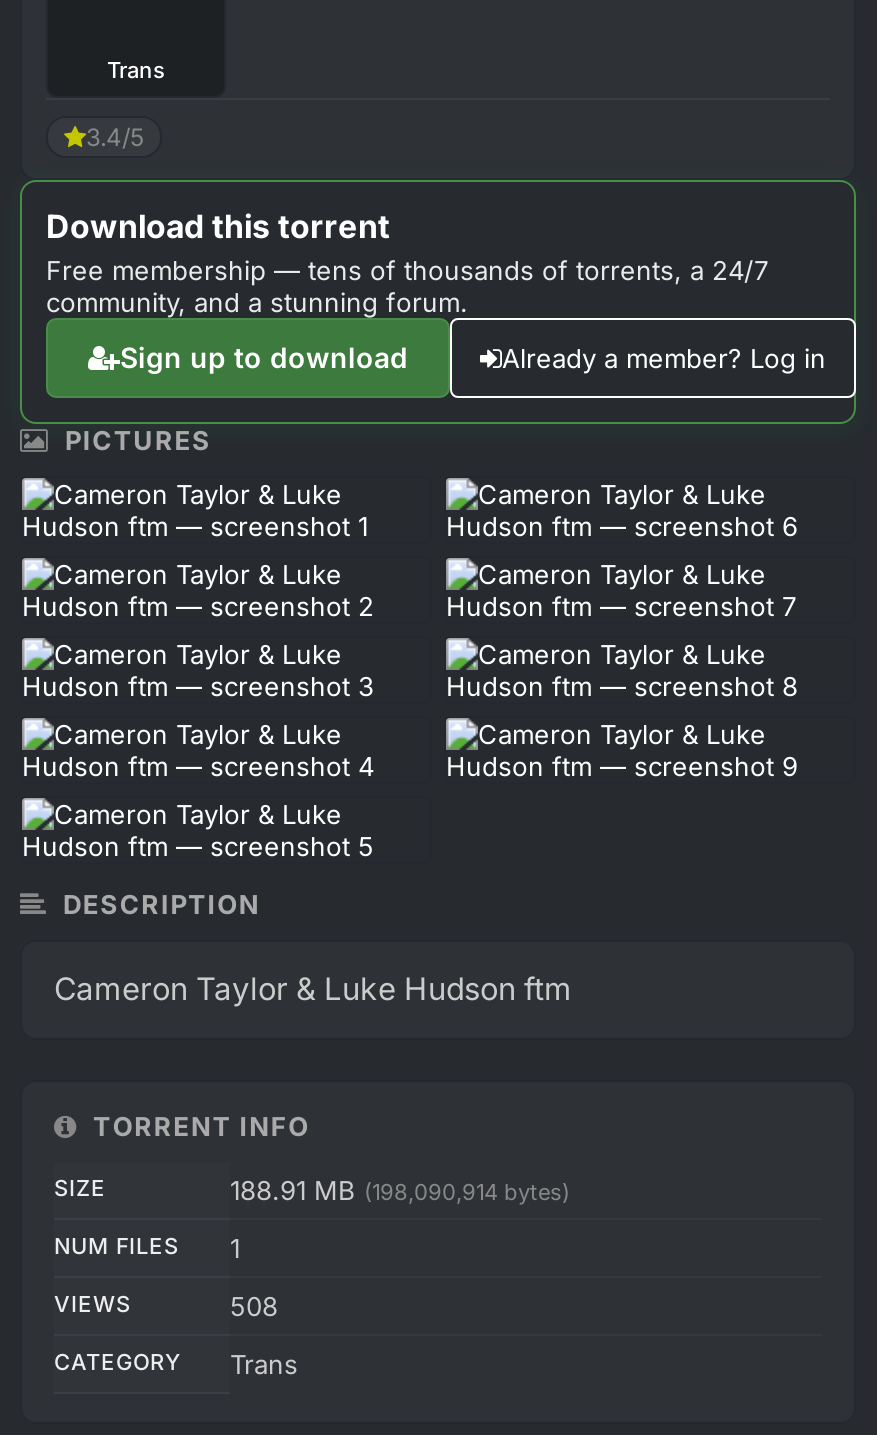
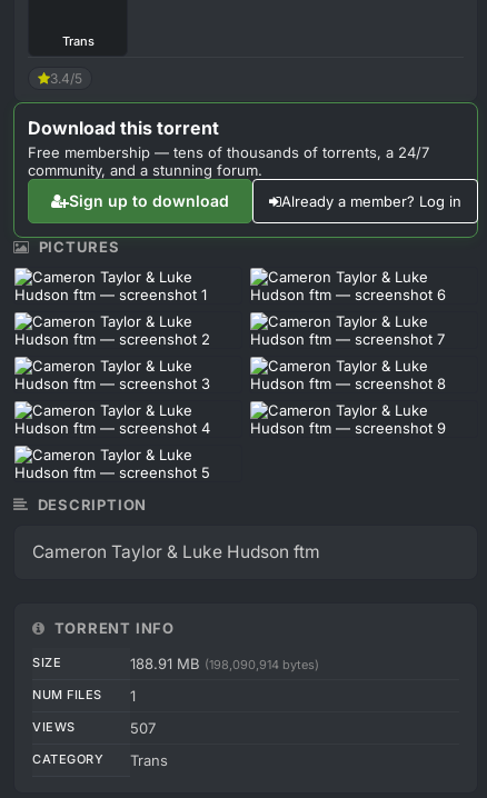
- 508
+ 507
